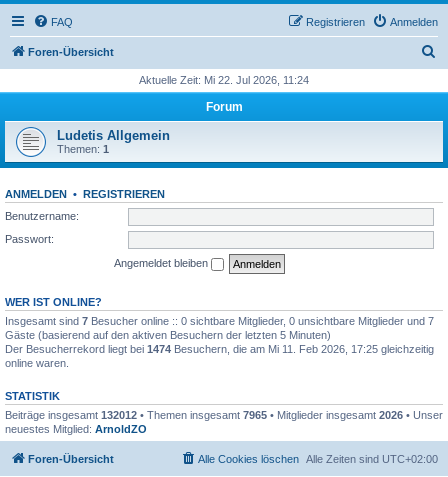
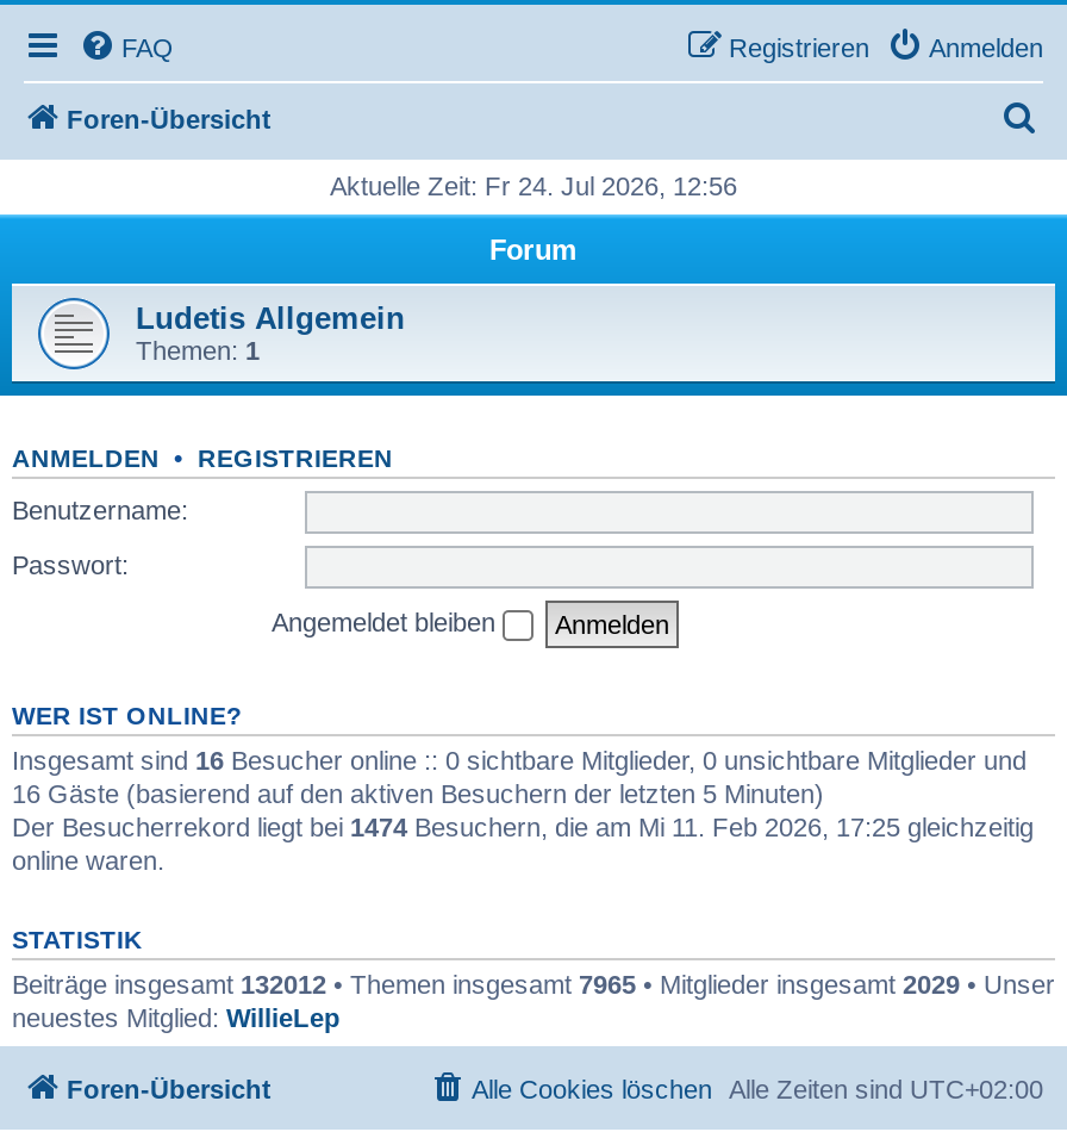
- Aktuelle Zeit: Mi 22. Jul 2026, 11:24
+ Aktuelle Zeit: Fr 24. Jul 2026, 12:56

- Insgesamt sind 7 Besucher online :: 0 sichtbare Mitglieder, 0 unsichtbare Mitglieder und 7
- Gäste (basierend auf den aktiven Besuchern der letzten 5 Minuten)
+ Insgesamt sind 16 Besucher online :: 0 sichtbare Mitglieder, 0 unsichtbare Mitglieder und
+ 16 Gäste (basierend auf den aktiven Besuchern der letzten 5 Minuten)

- Beiträge insgesamt 132012 • Themen insgesamt 7965 • Mitglieder insgesamt 2026 • Unser
+ Beiträge insgesamt 132012 • Themen insgesamt 7965 • Mitglieder insgesamt 2029 • Unser

- neuestes Mitglied: ArnoldZO
+ neuestes Mitglied: WillieLep
